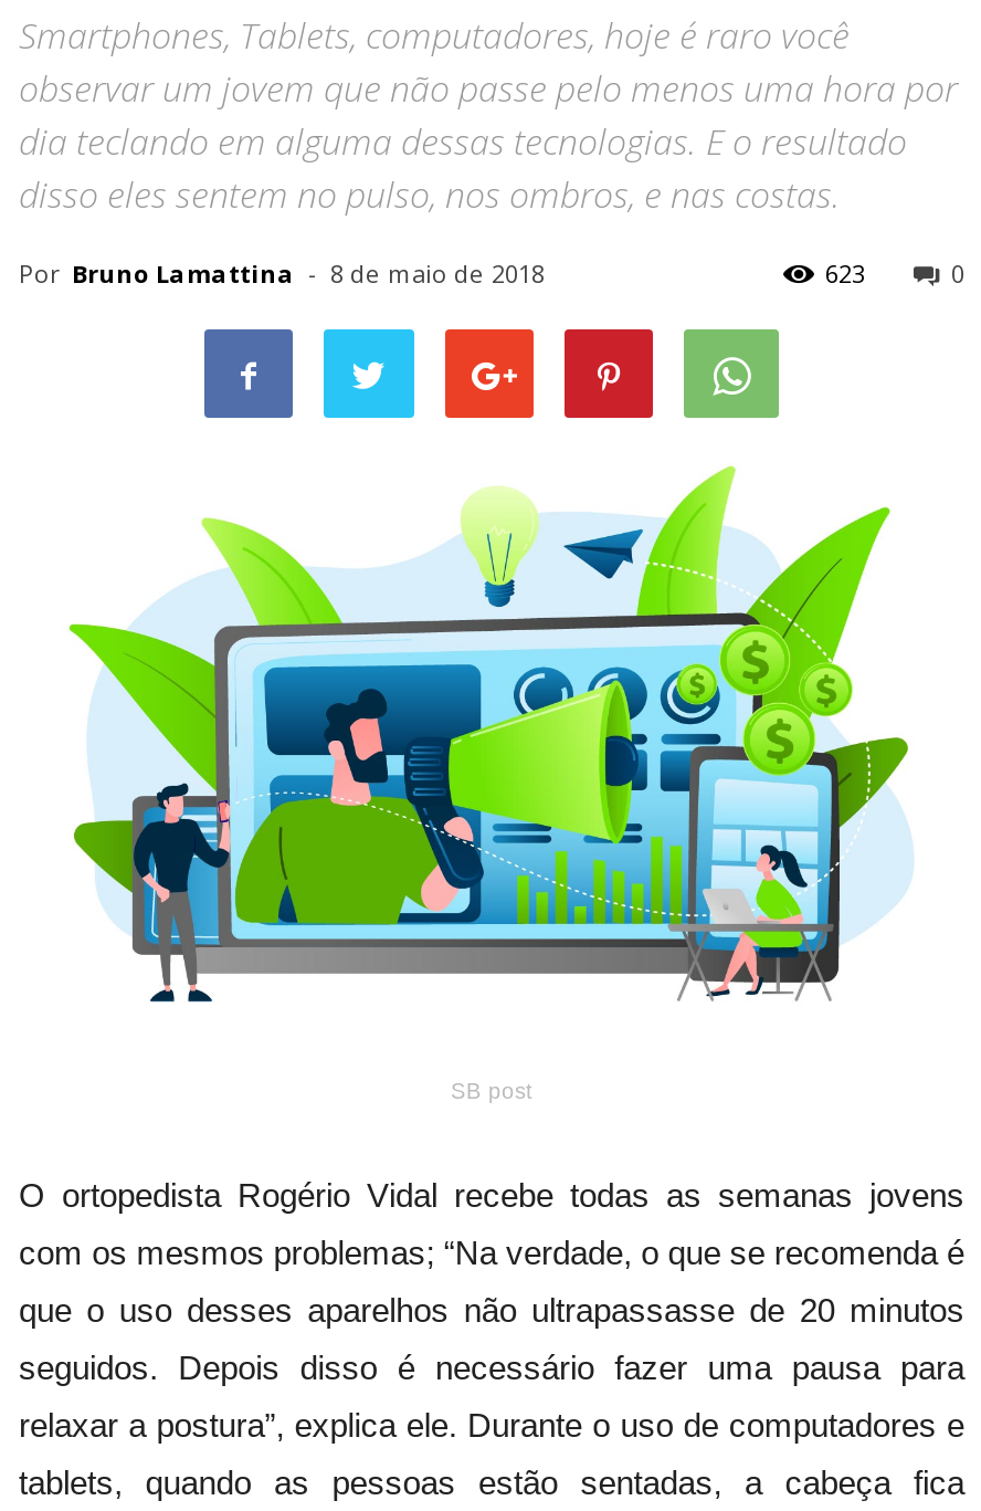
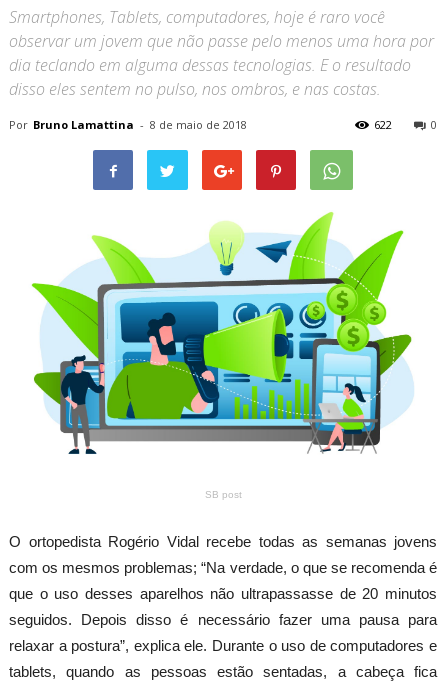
- 623
+ 622
